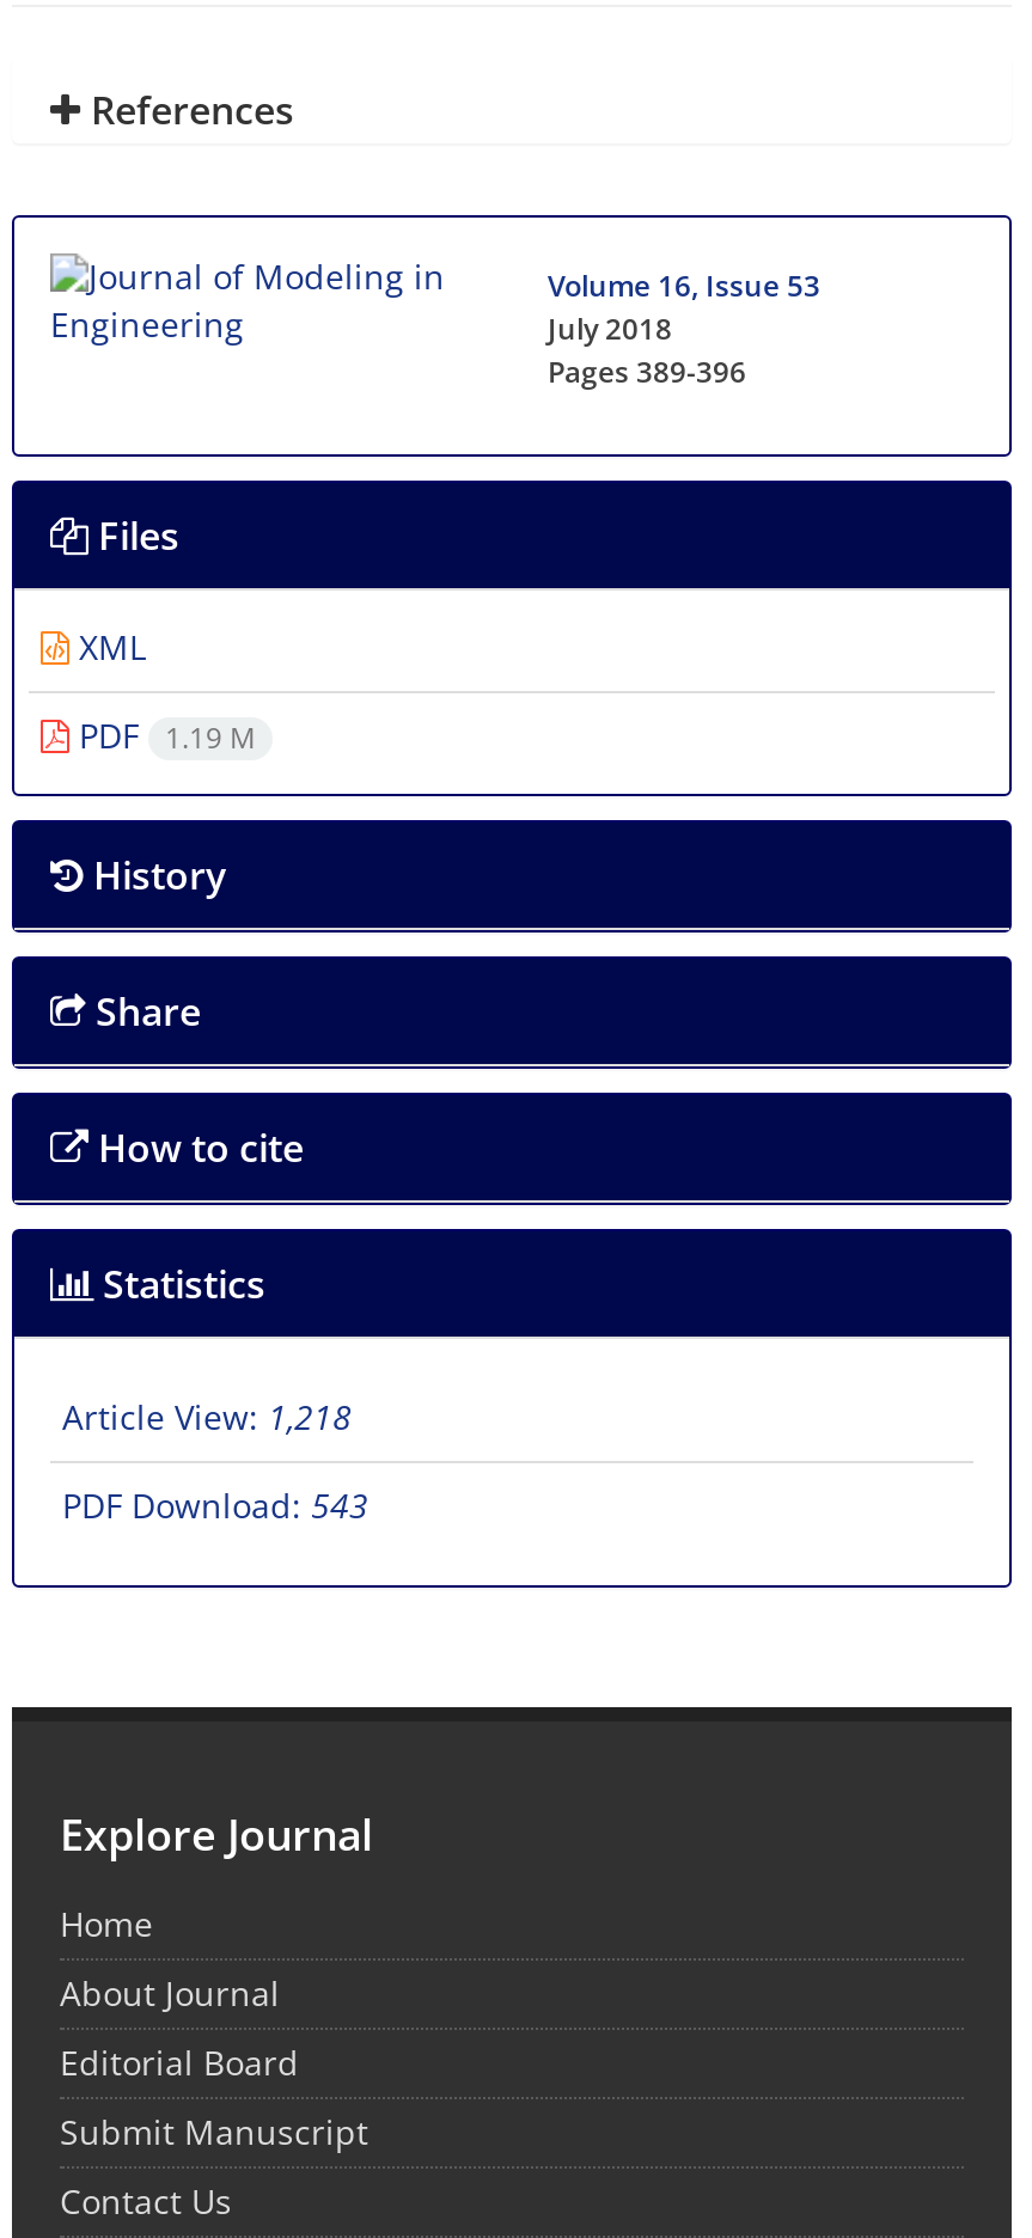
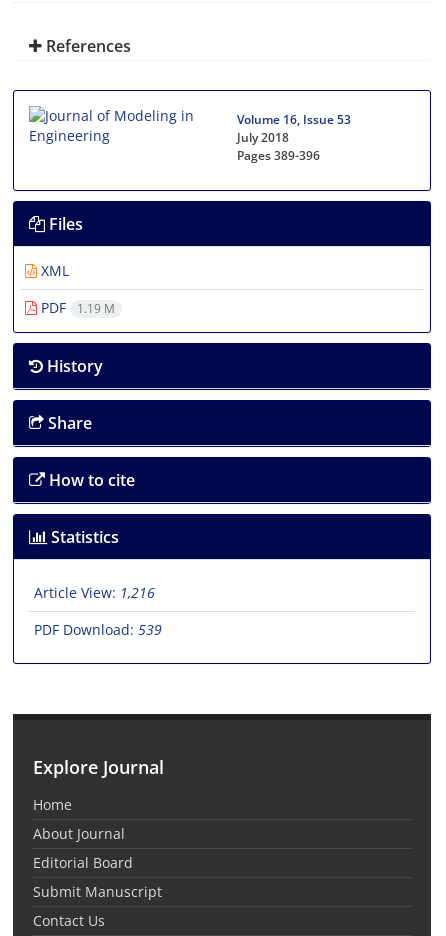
- Article View: 1,218
+ Article View: 1,216

- PDF Download: 543
+ PDF Download: 539
